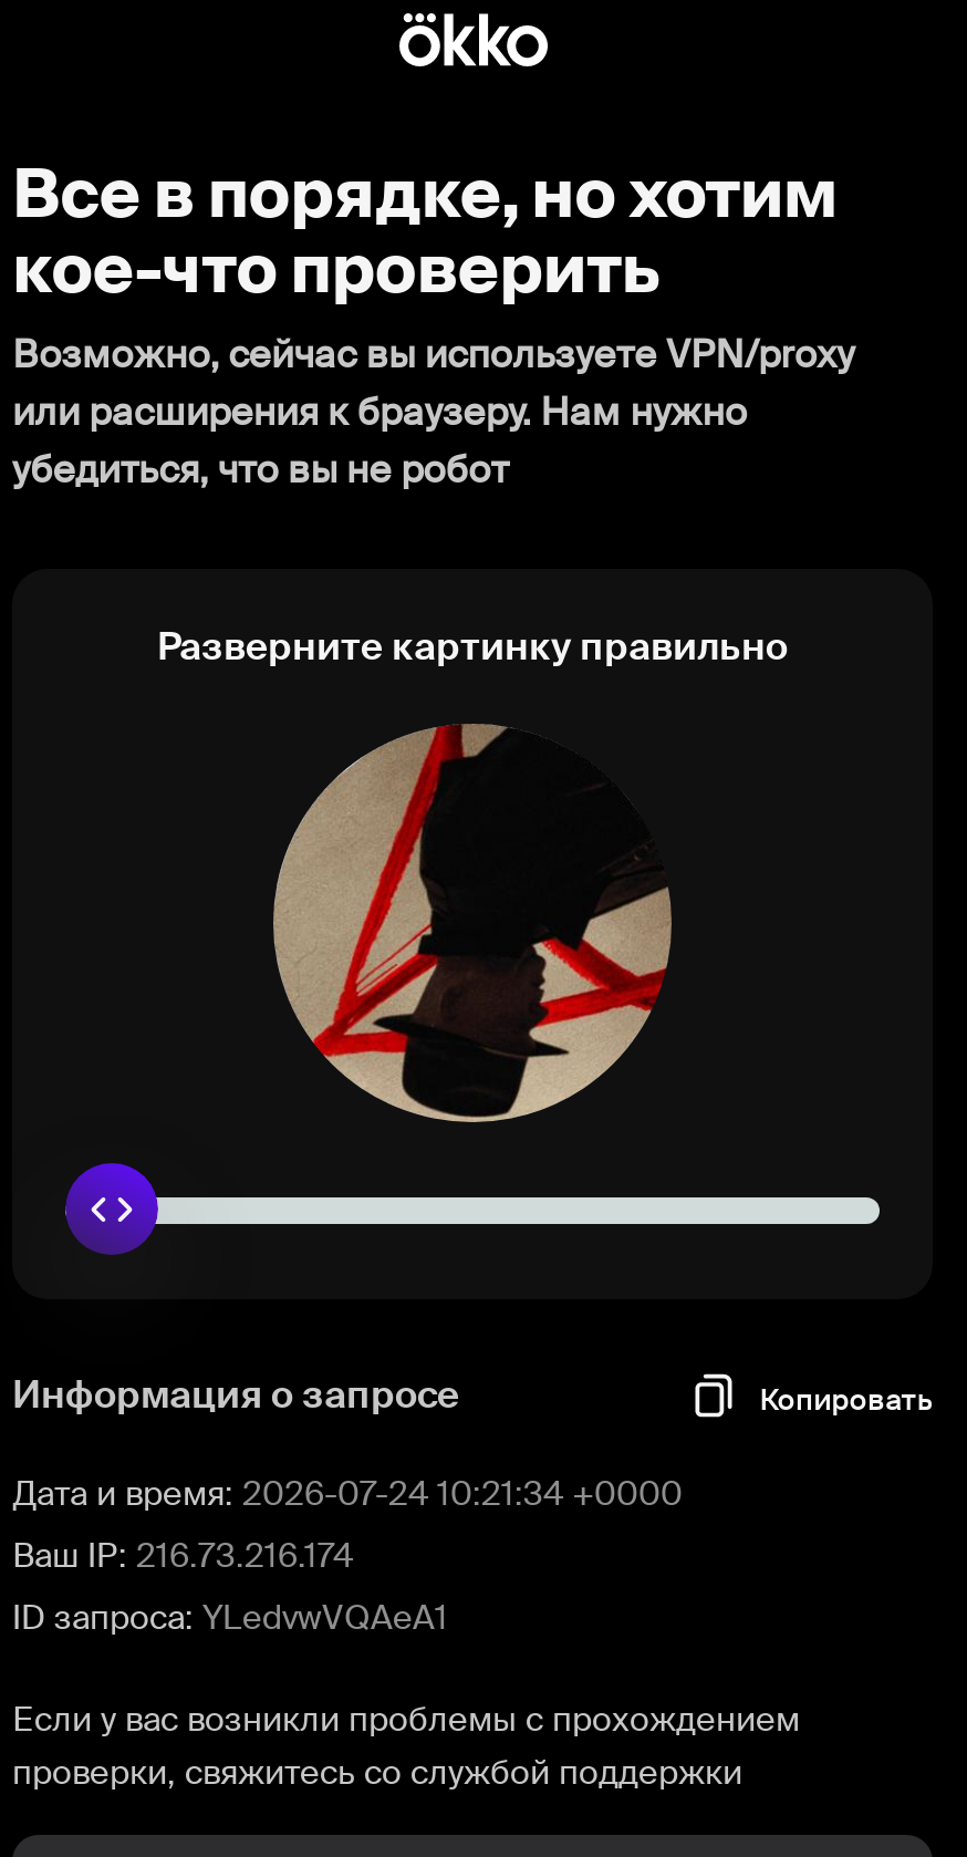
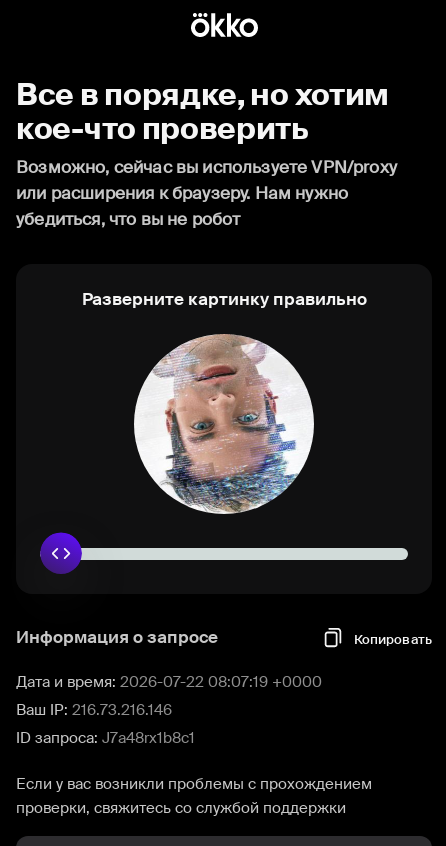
- [image]
+ [image]

- Дата и время: 2026-07-24 10:21:34 +0000
+ Дата и время: 2026-07-22 08:07:19 +0000

- Ваш IP: 216.73.216.174
+ Ваш IP: 216.73.216.146

- ID запроса: YLedvwVQAeA1
+ ID запроса: J7a48rx1b8c1
